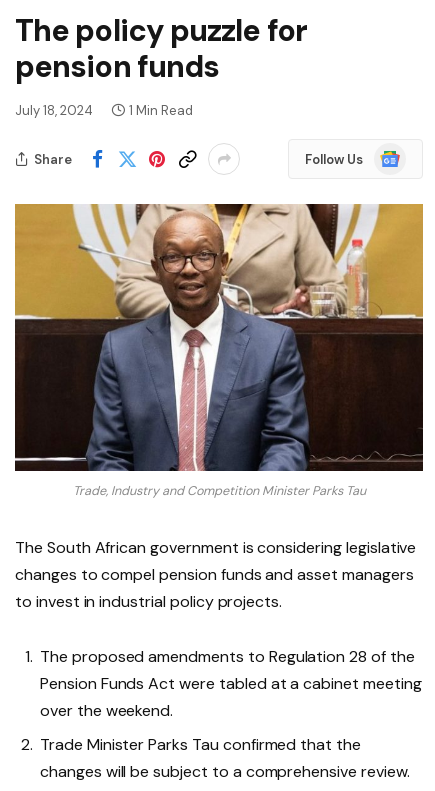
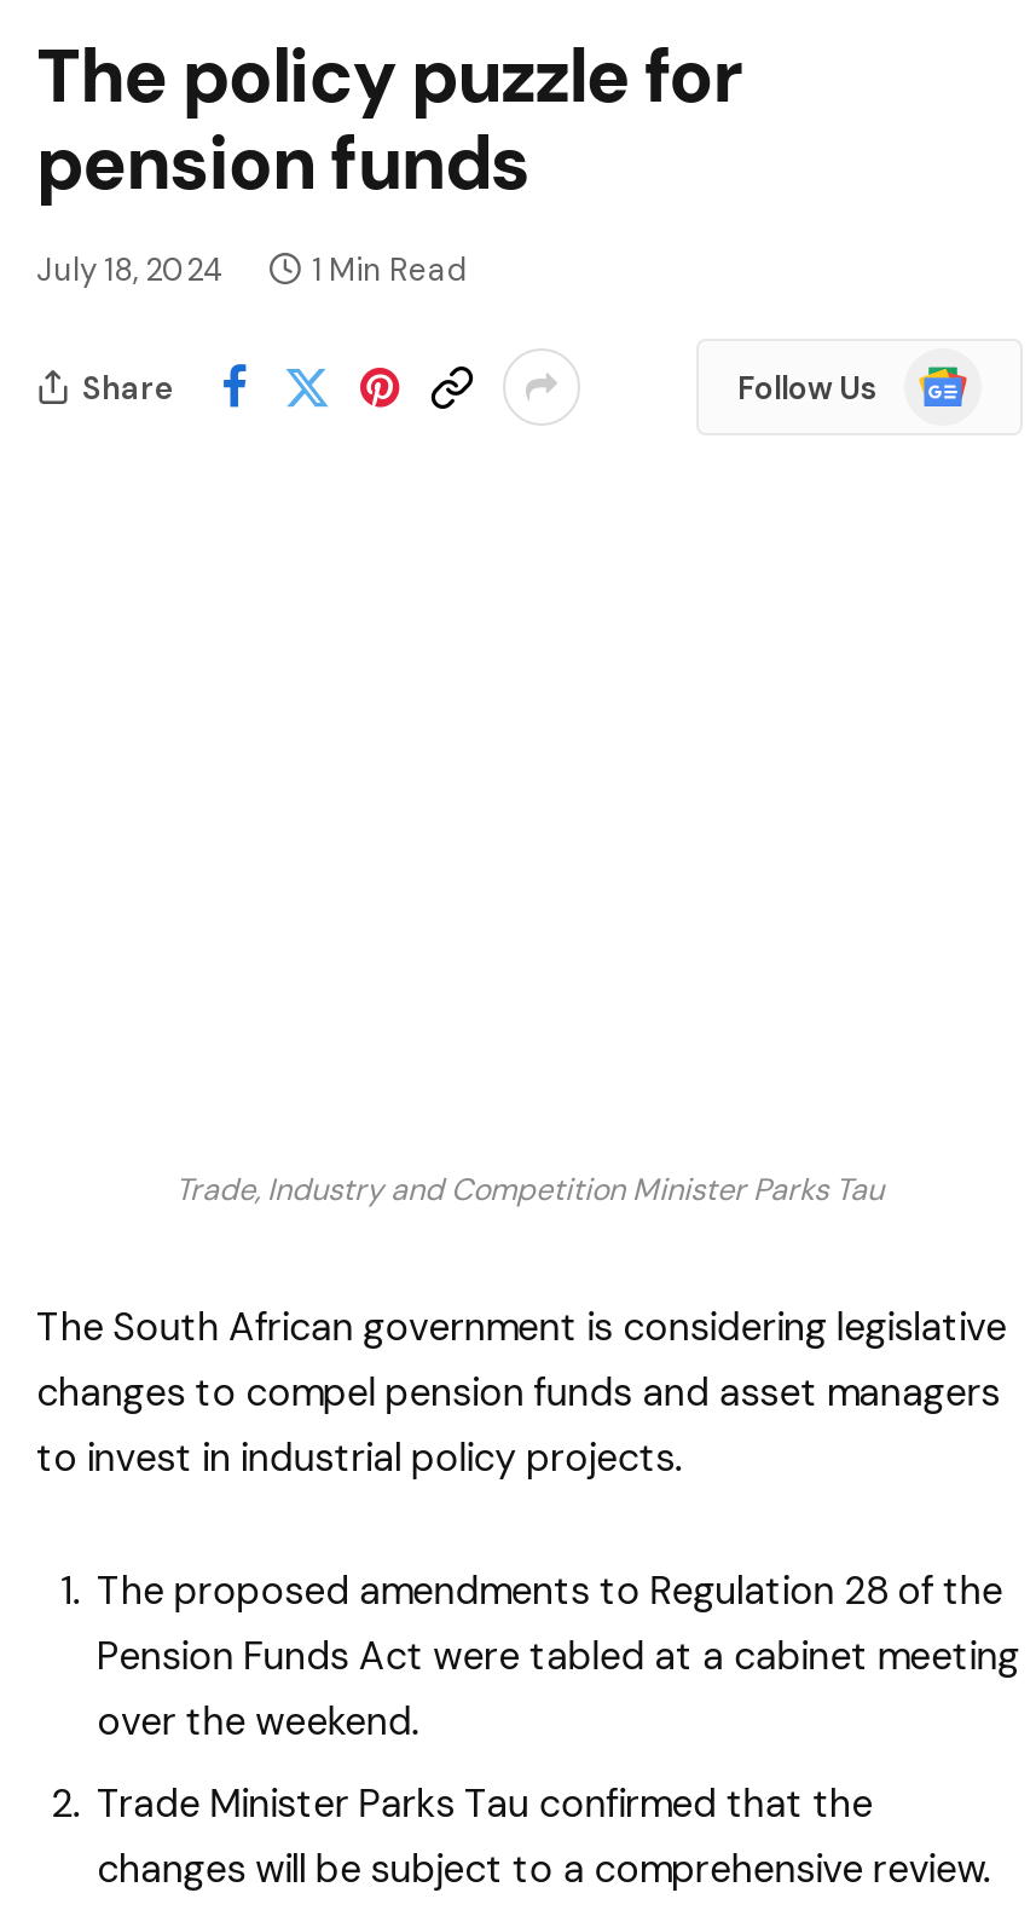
- [image]
